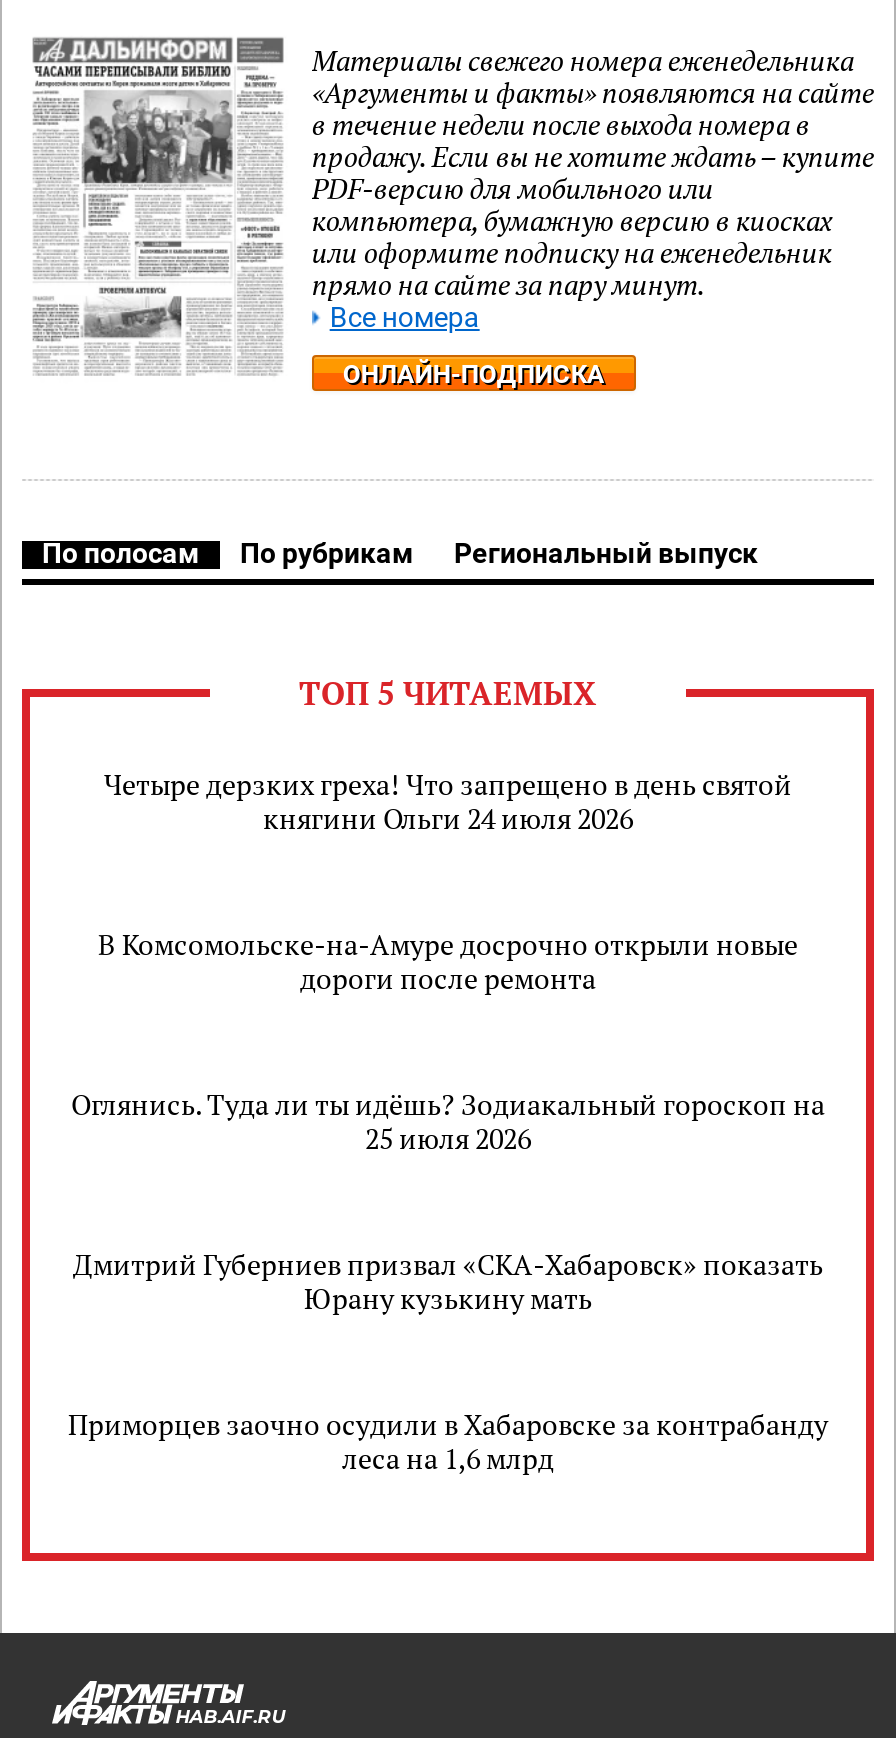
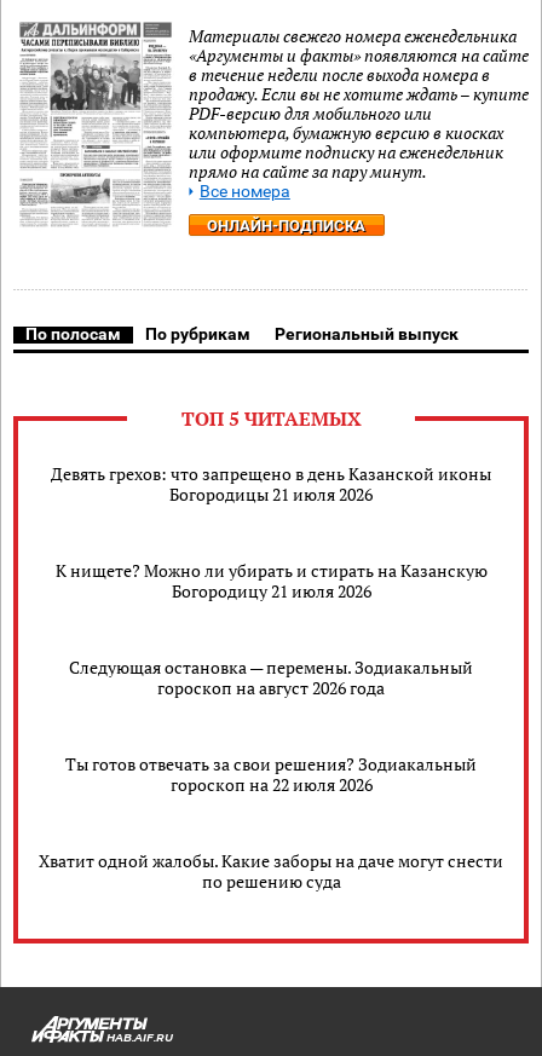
- Четыре дерзких греха! Что запрещено в день святой
- княгини Ольги 24 июля 2026
+ Девять грехов: что запрещено в день Казанской иконы
+ Богородицы 21 июля 2026

- В Комсомольске-на-Амуре досрочно открыли новые
- дороги после ремонта
+ К нищете? Можно ли убирать и стирать на Казанскую
+ Богородицу 21 июля 2026

- Оглянись. Туда ли ты идёшь? Зодиакальный гороскоп на
- 25 июля 2026
+ Следующая остановка — перемены. Зодиакальный
+ гороскоп на август 2026 года

- Дмитрий Губерниев призвал «СКА-Хабаровск» показать
- Юрану кузькину мать
+ Ты готов отвечать за свои решения? Зодиакальный
+ гороскоп на 22 июля 2026

- Приморцев заочно осудили в Хабаровске за контрабанду
- леса на 1,6 млрд
+ Хватит одной жалобы. Какие заборы на даче могут снести
+ по решению суда
